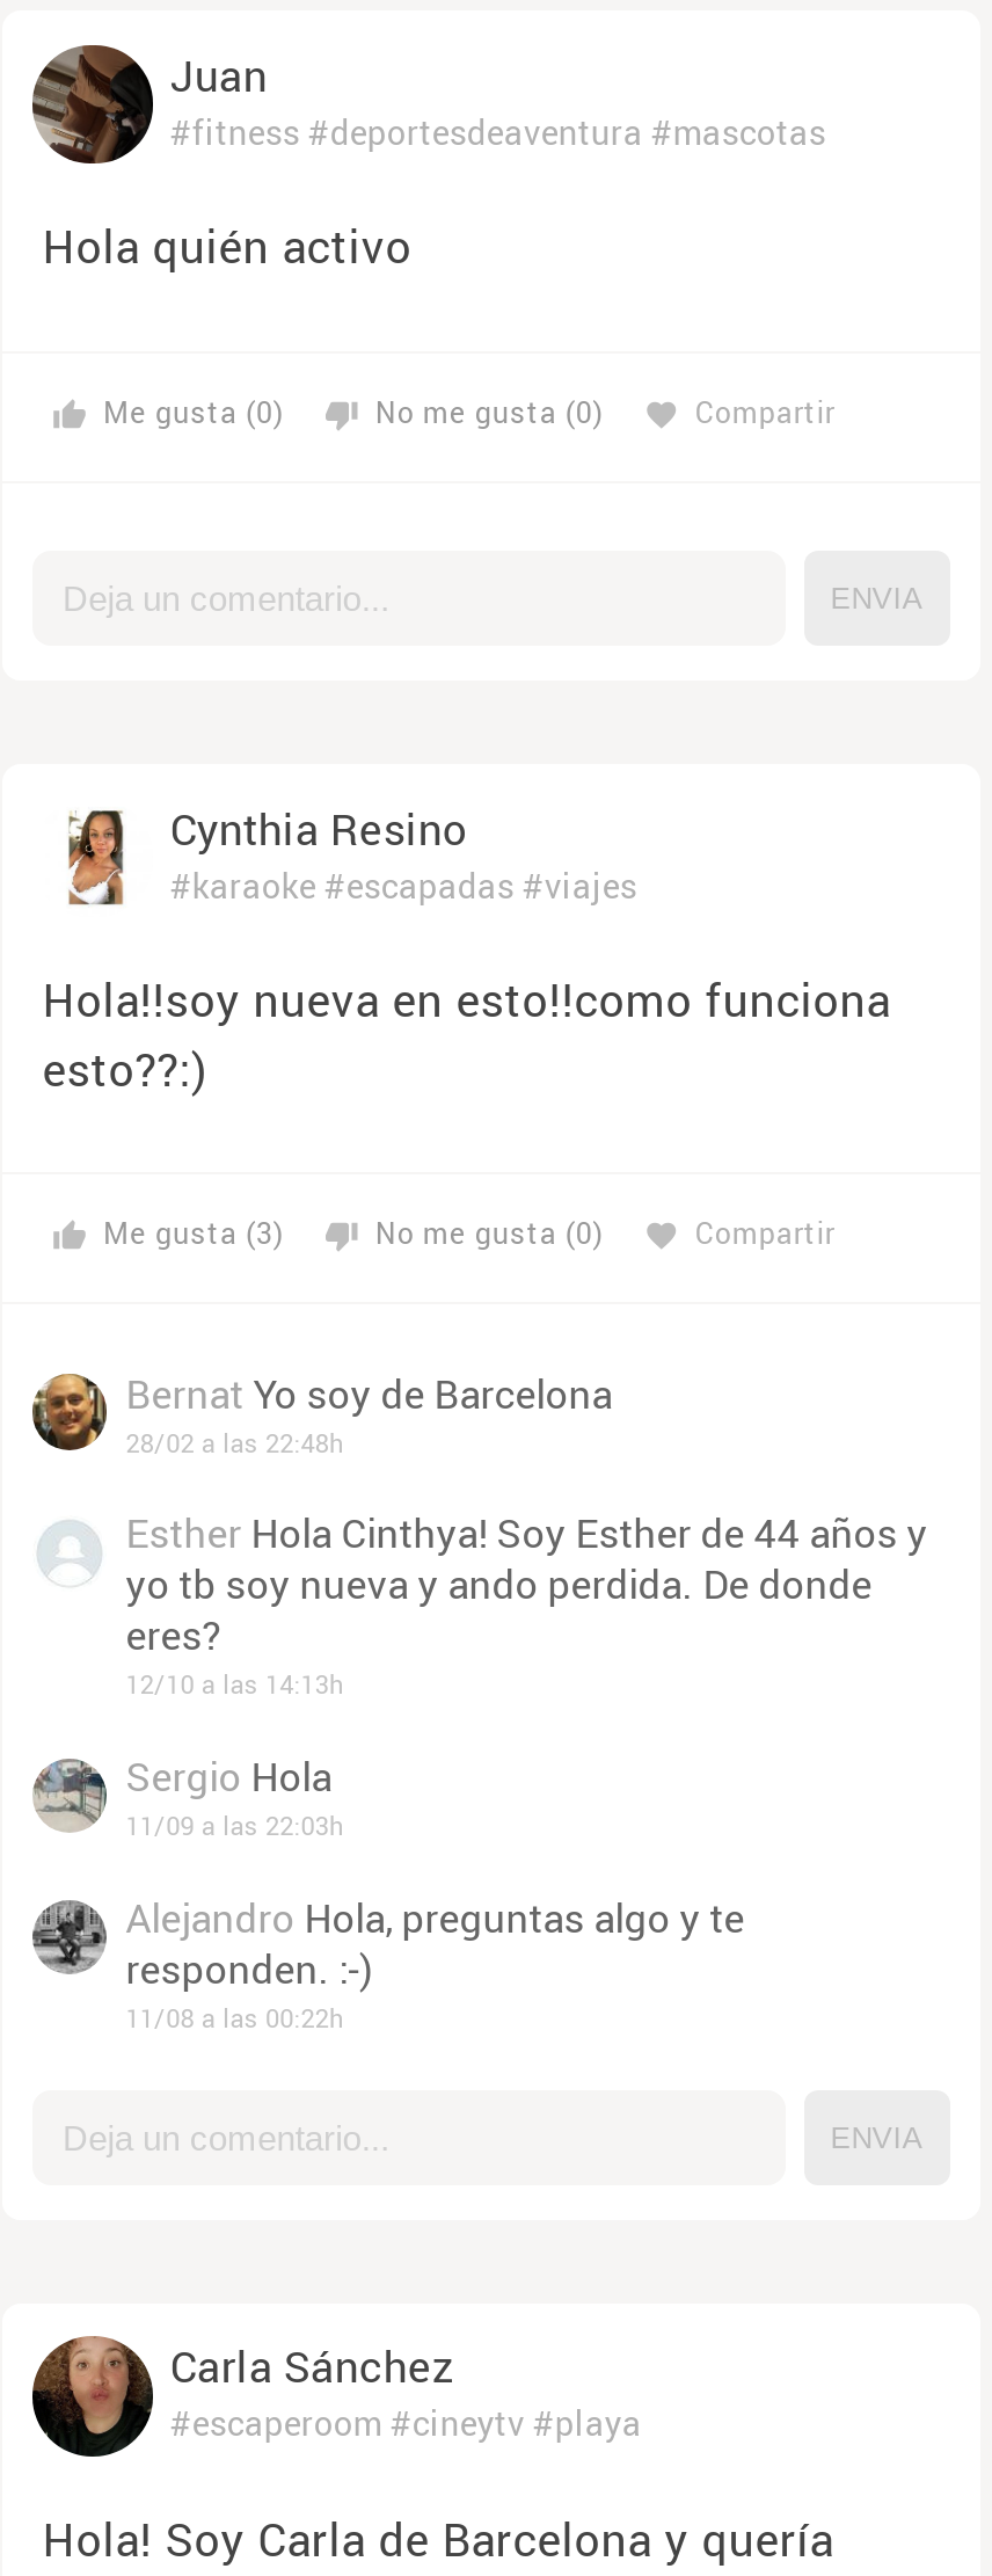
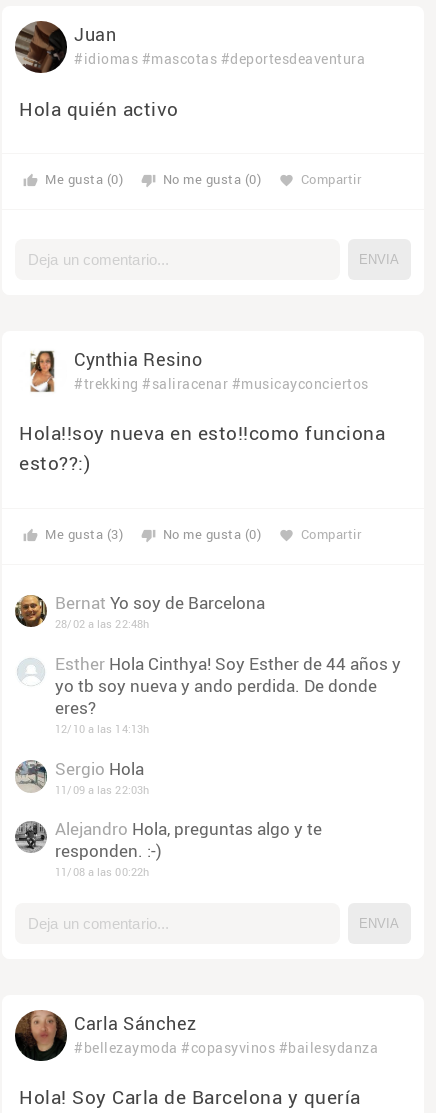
- #fitness #deportesdeaventura #mascotas
+ #idiomas #mascotas #deportesdeaventura

- #karaoke #escapadas #viajes
+ #trekking #saliracenar #musicayconciertos

- #escaperoom #cineytv #playa
+ #bellezaymoda #copasyvinos #bailesydanza
